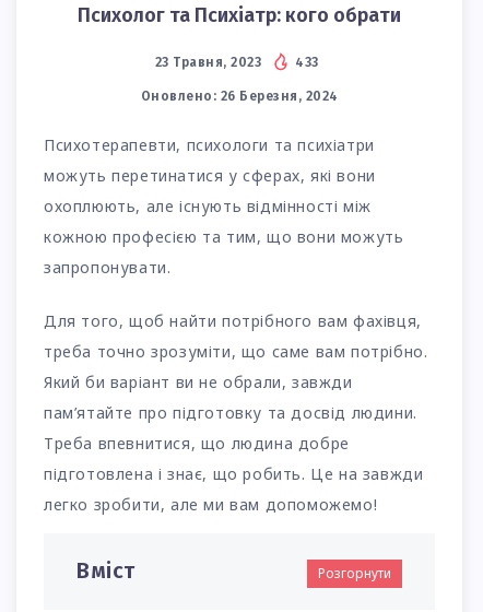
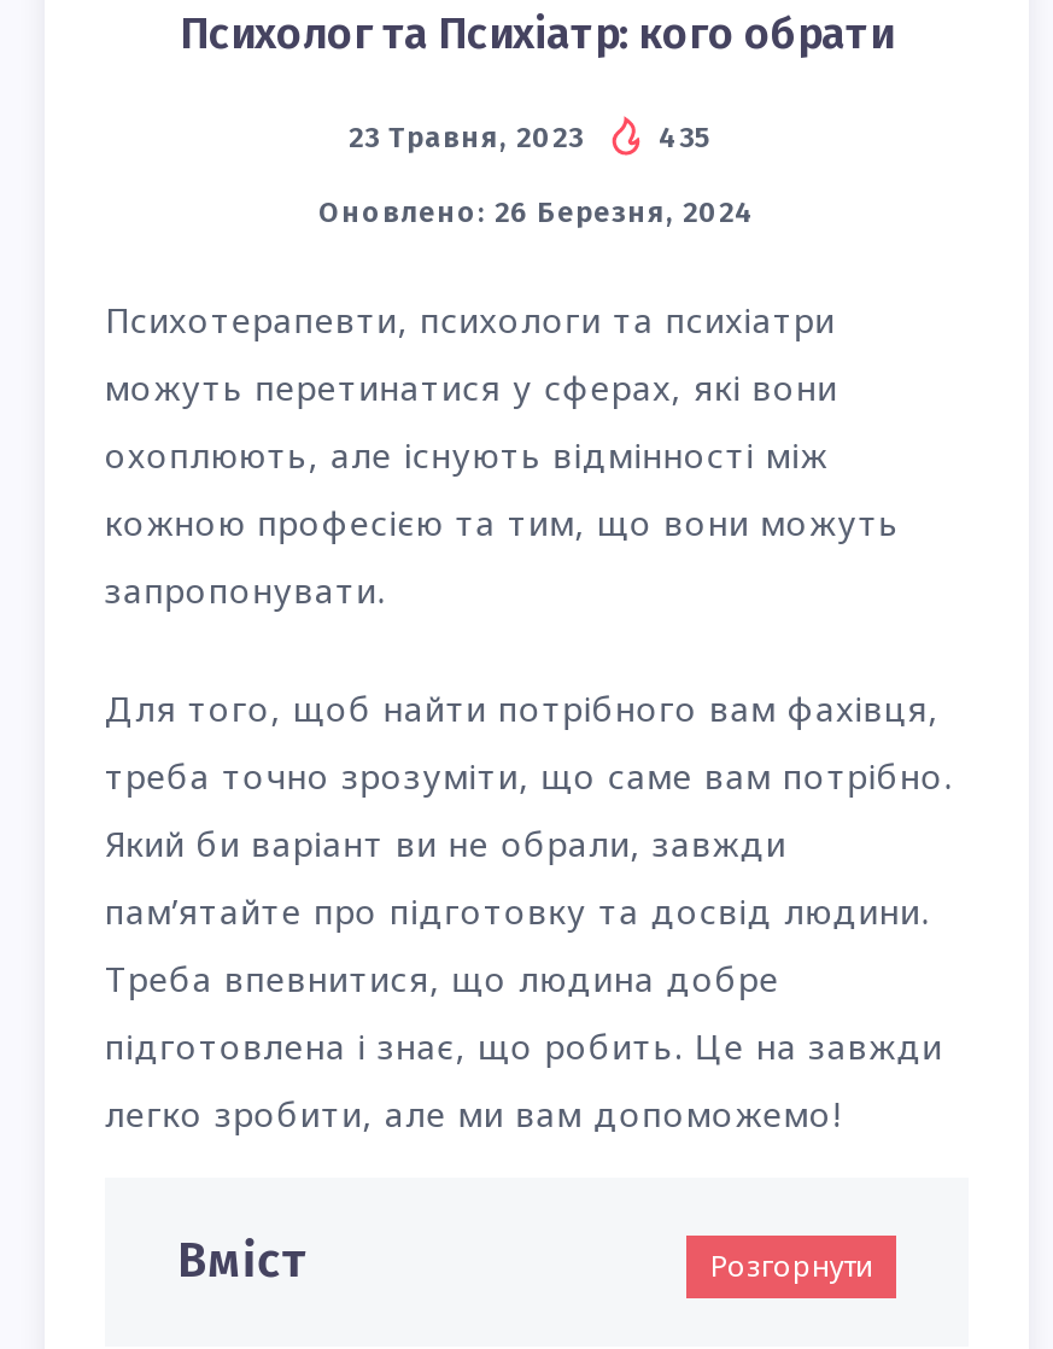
- 23 Травня, 2023 433
+ 23 Травня, 2023 435
